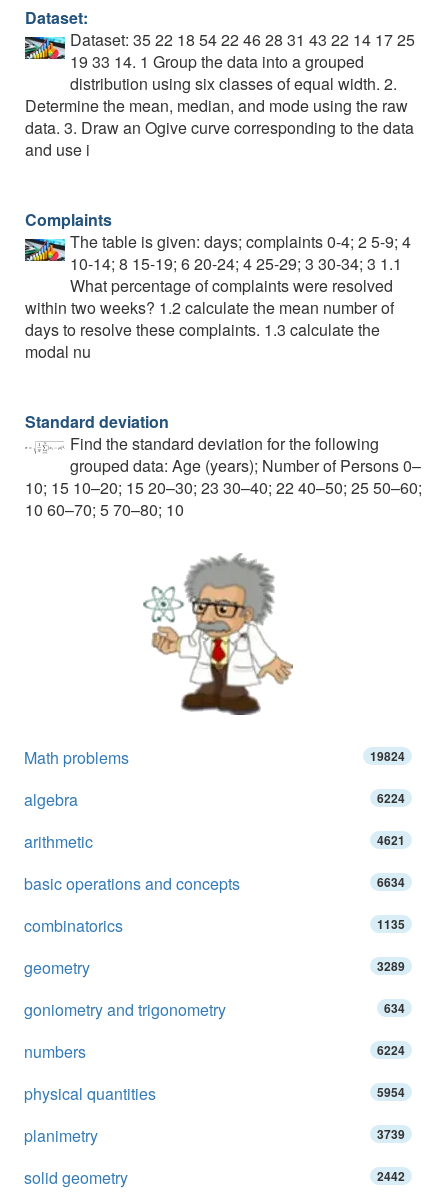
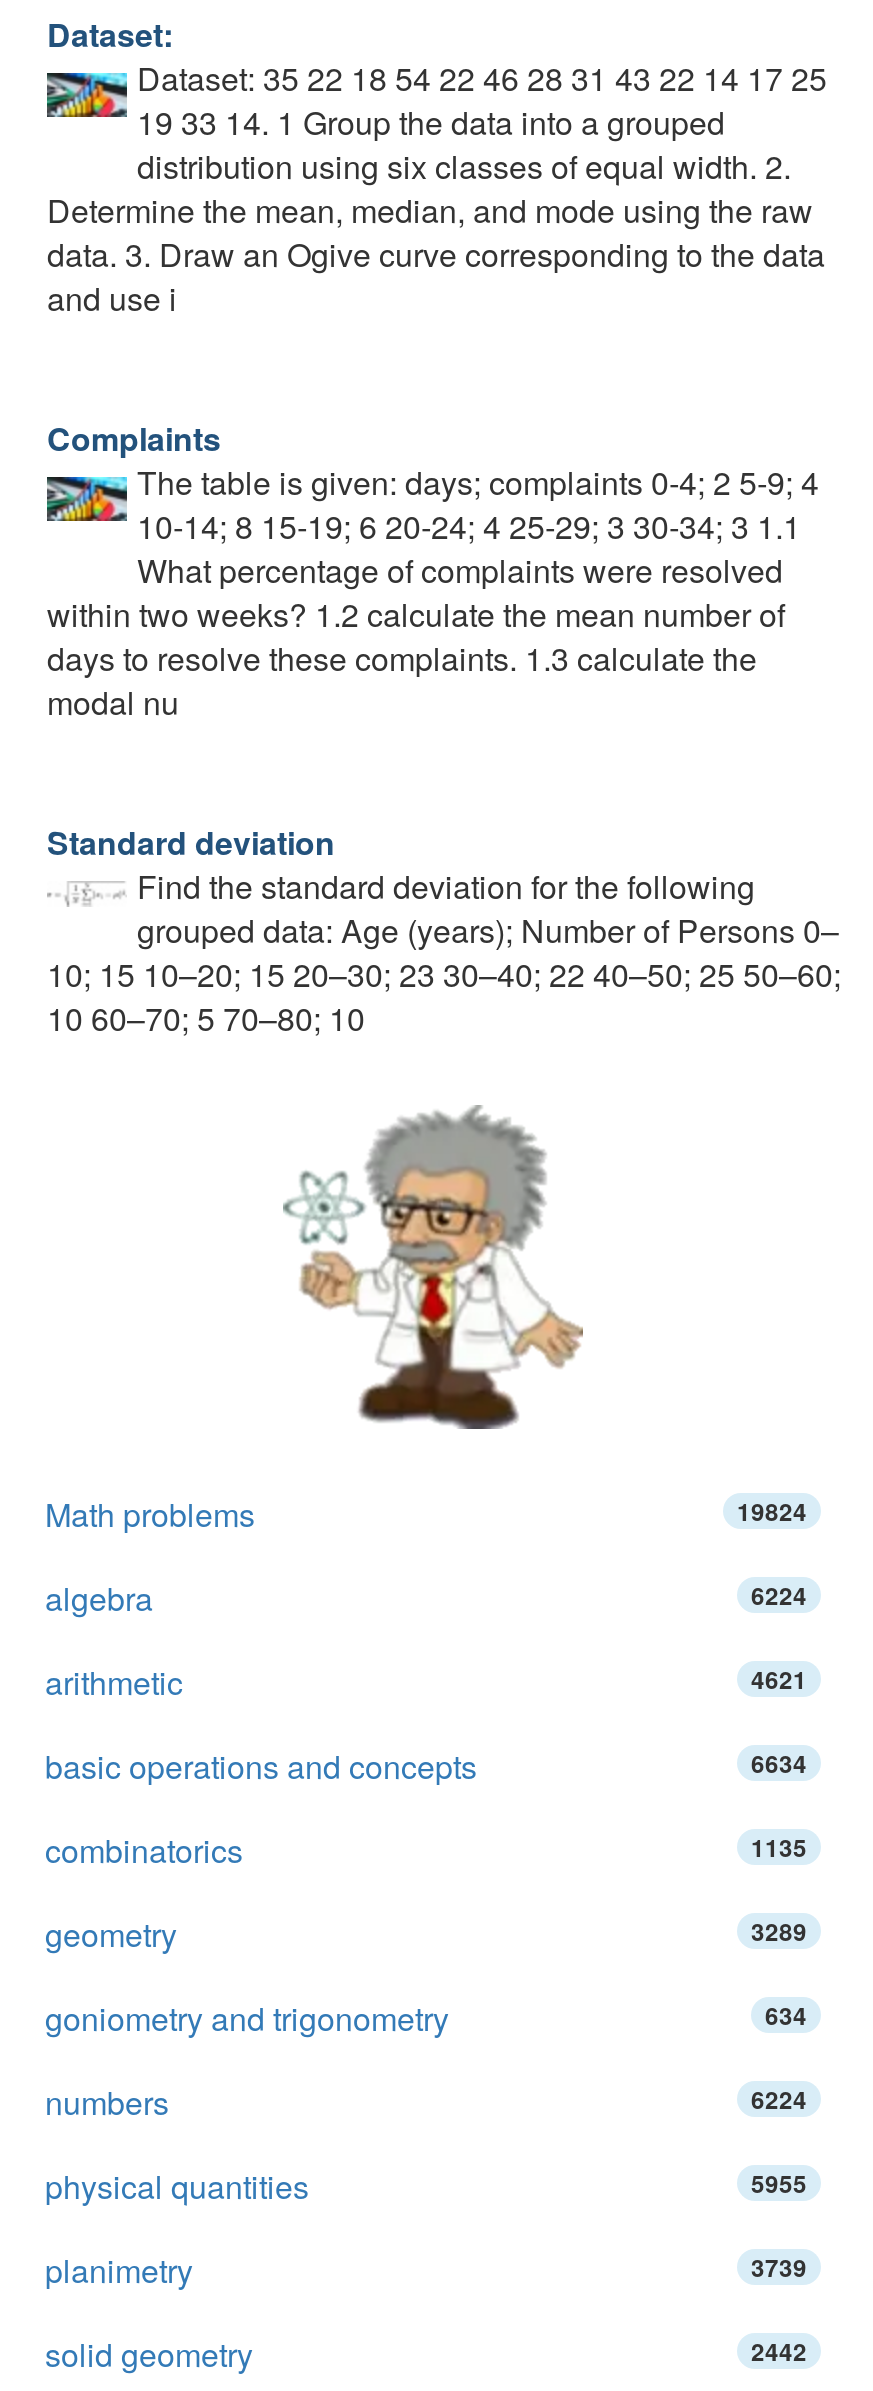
- 5954
+ 5955
